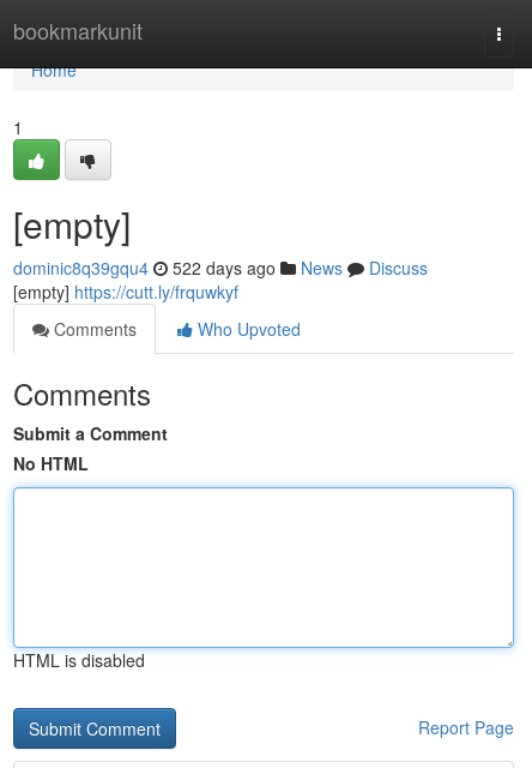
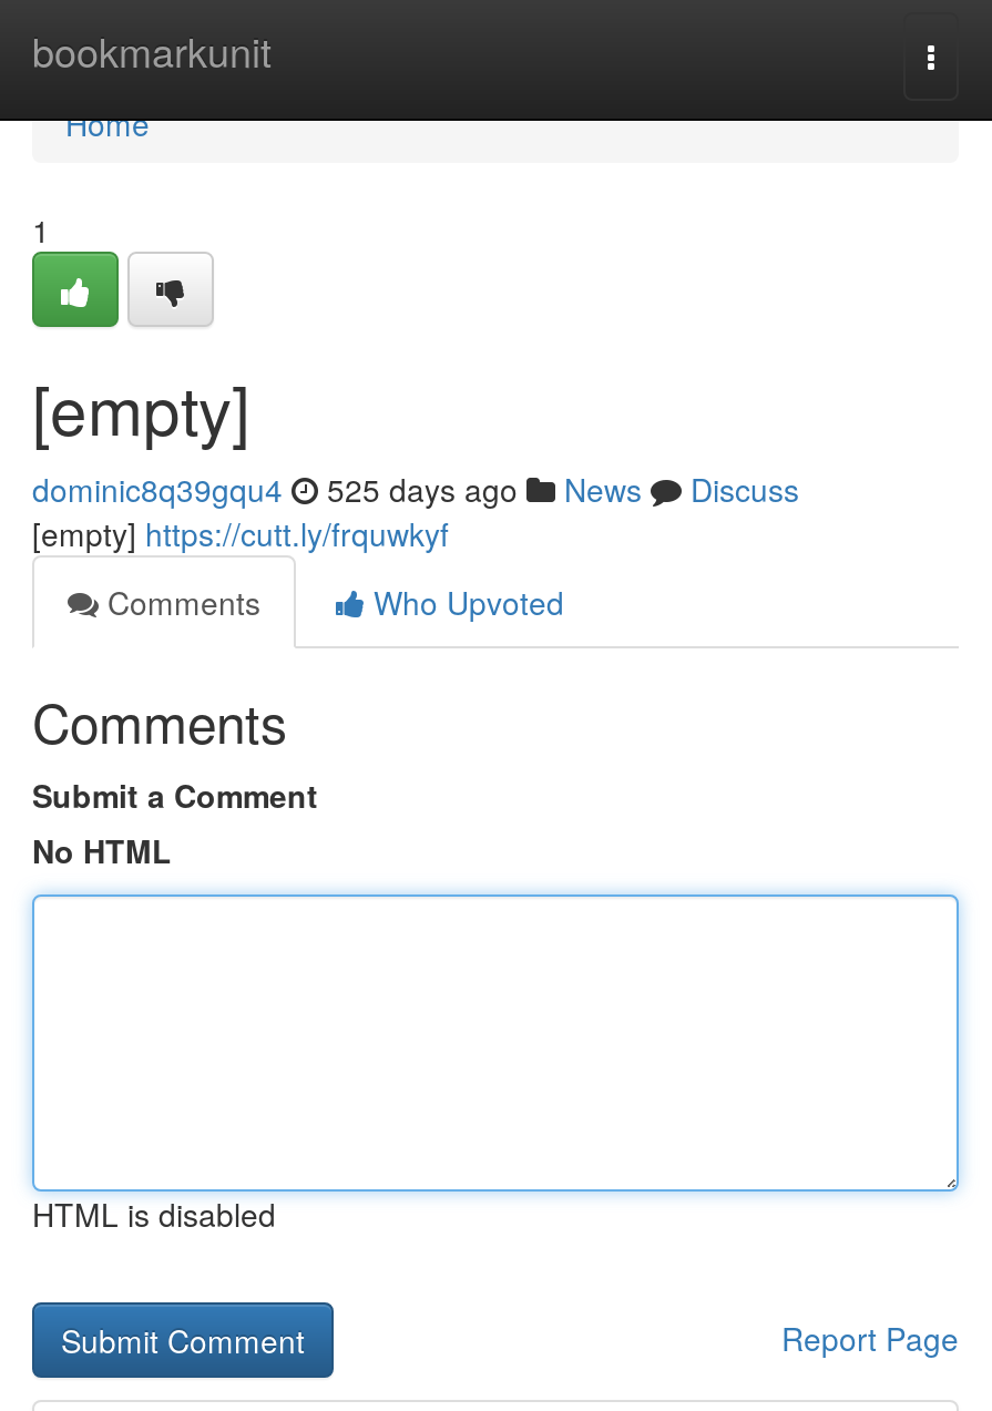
- dominic8q39gqu4 522 days ago News Discuss
+ dominic8q39gqu4 525 days ago News Discuss
